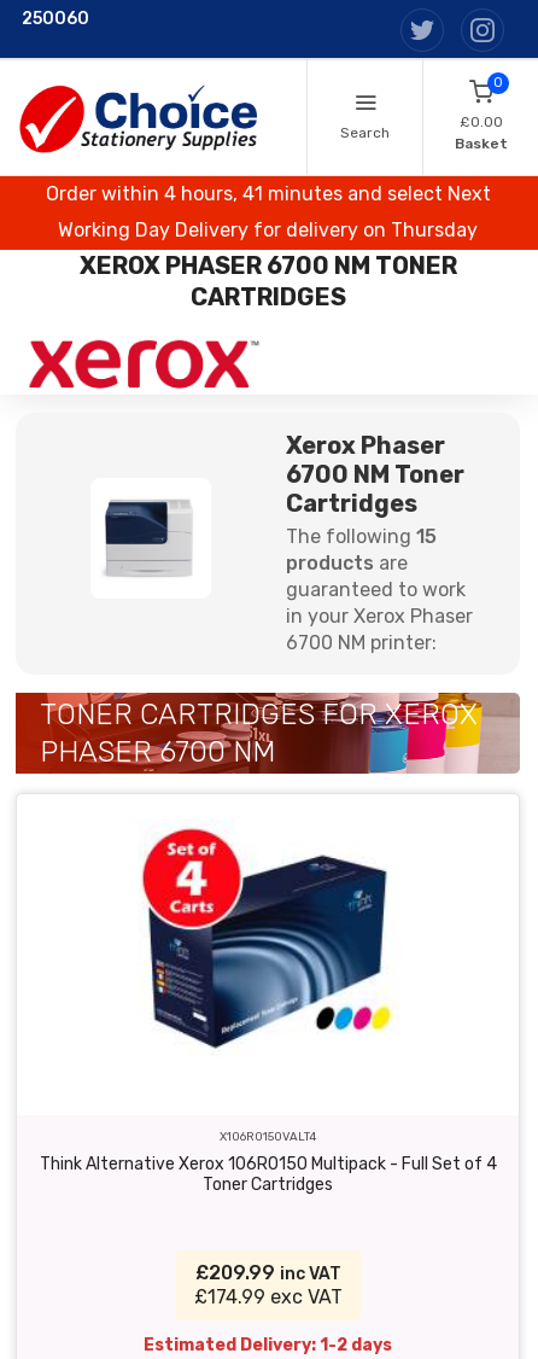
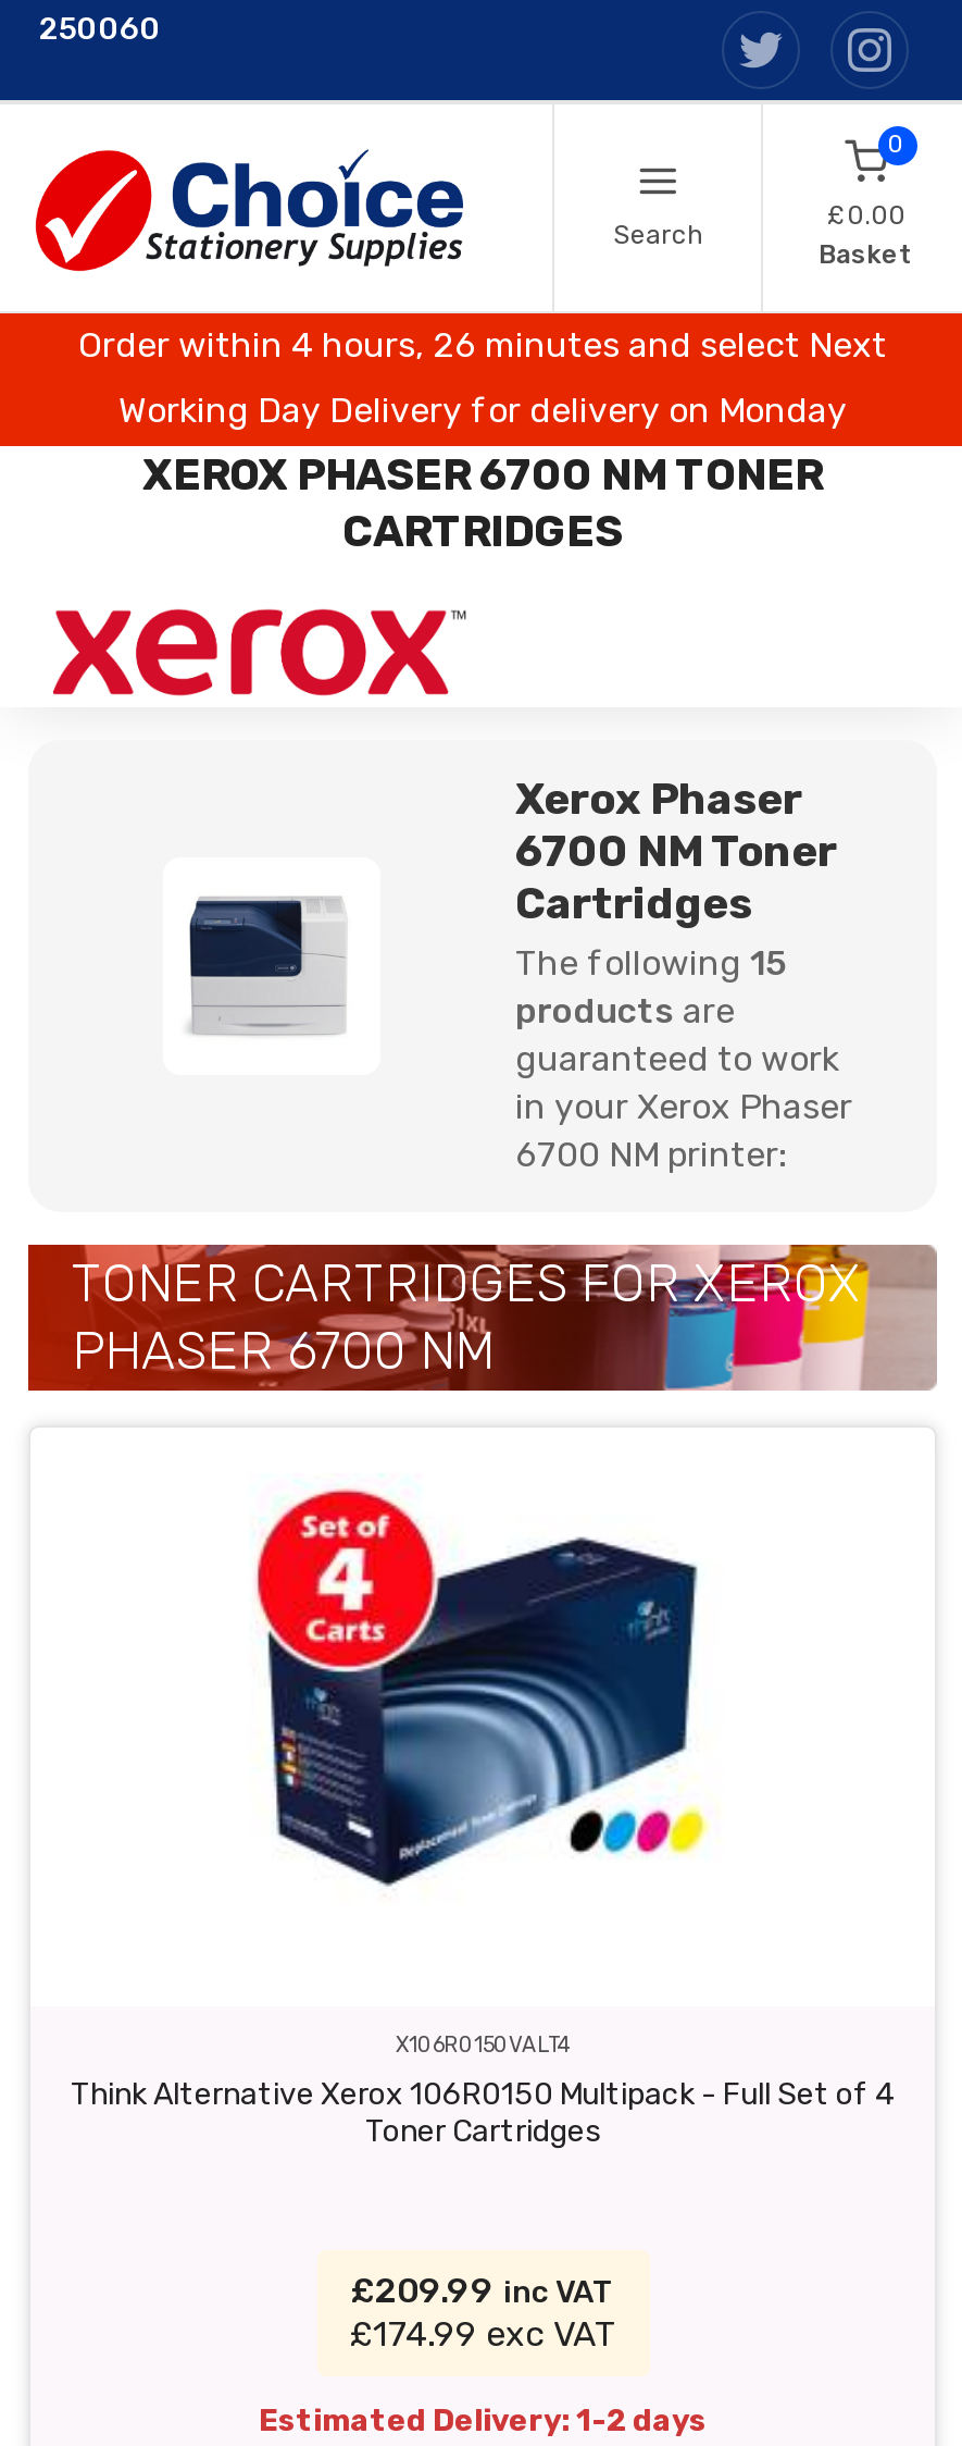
- Order within 4 hours, 41 minutes and select Next
+ Order within 4 hours, 26 minutes and select Next

- Working Day Delivery for delivery on Thursday
+ Working Day Delivery for delivery on Monday
